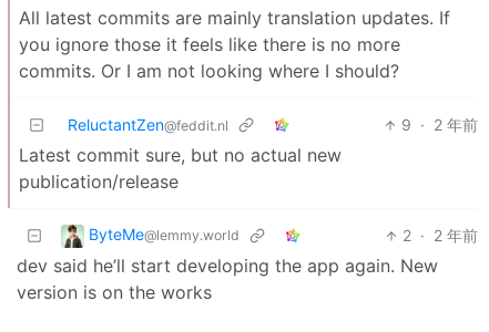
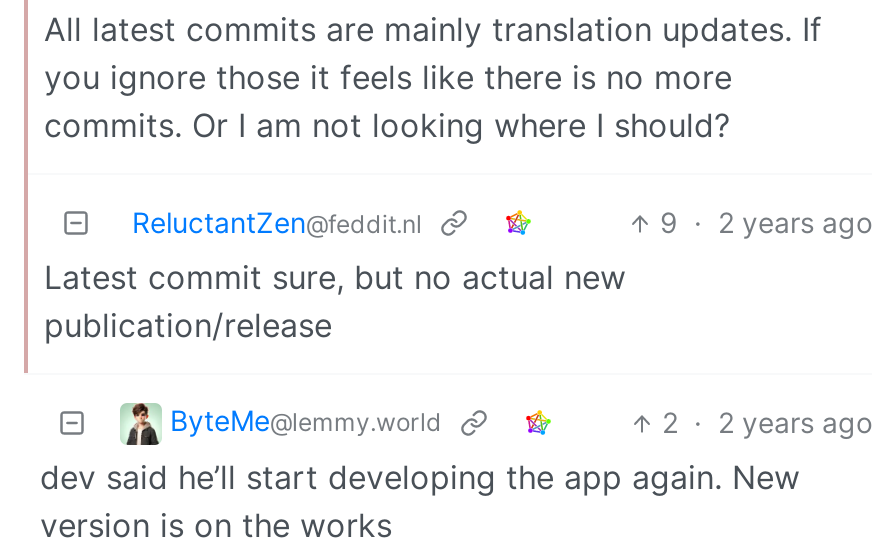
- 9 · 2 年前
+ 9 · 2 years ago

- 2 · 2 年前
+ 2 · 2 years ago
